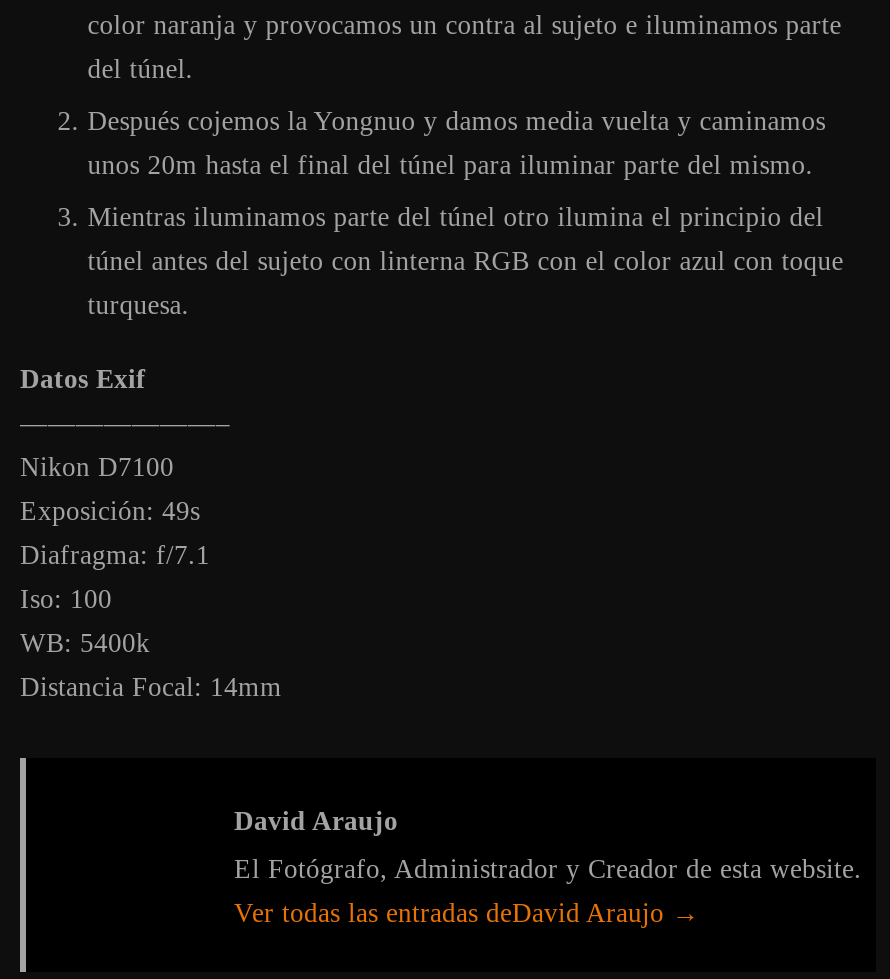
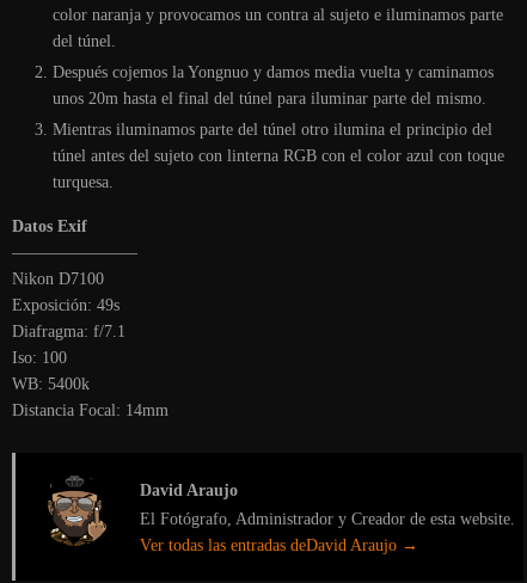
+ [image]
